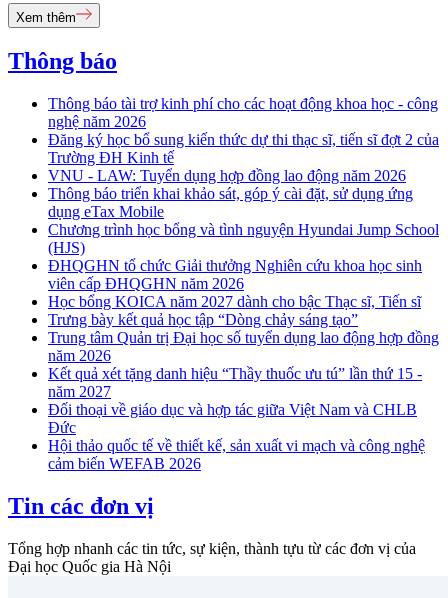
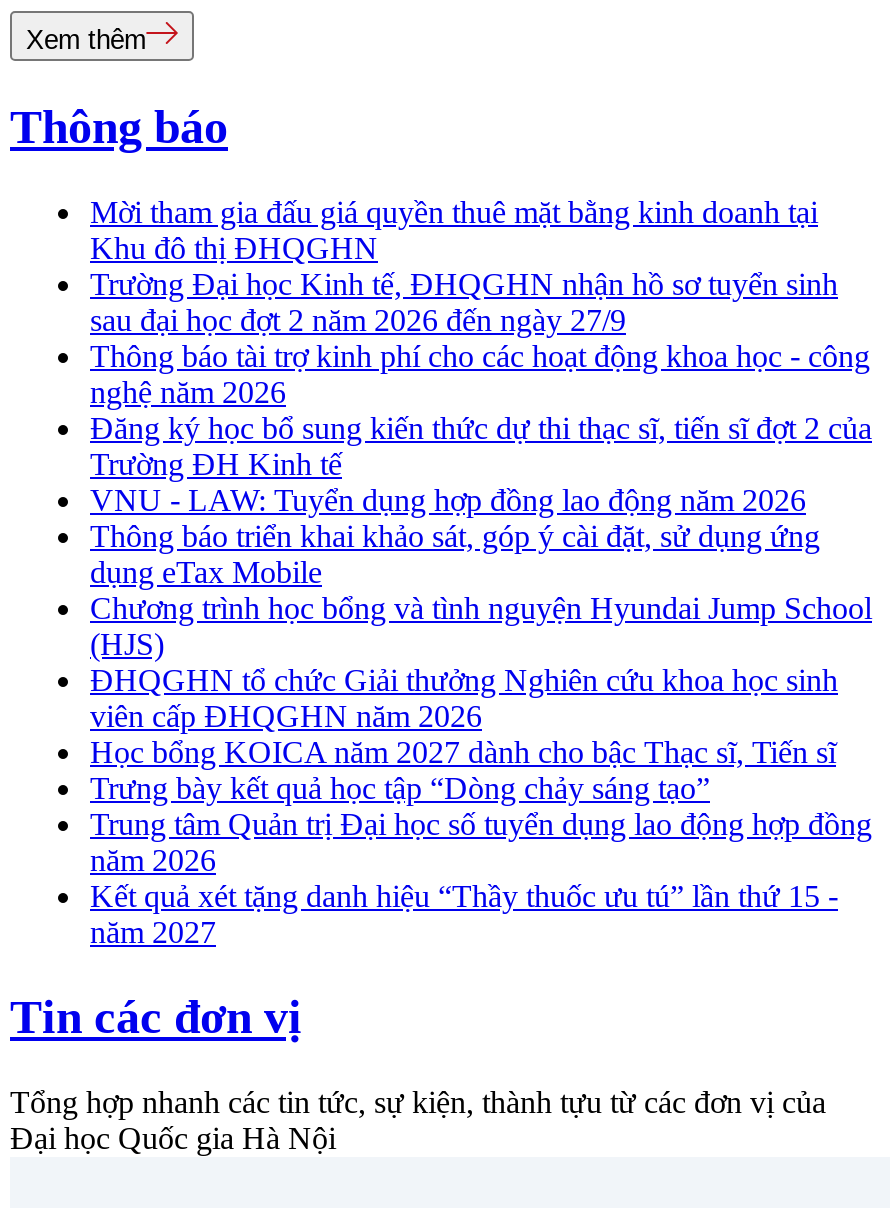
+ Mời tham gia đấu giá quyền thuê mặt bằng kinh doanh tại
+ Khu đô thị ĐHQGHN
+ Trường Đại học Kinh tế, ĐHQGHN nhận hồ sơ tuyển sinh
+ sau đại học đợt 2 năm 2026 đến ngày 27/9

moved down: Thông báo tài trợ kinh phí cho các hoạt động khoa học - công | nghệ năm 2026 | Đăng ký học bổ sung kiến thức dự thi thạc sĩ, tiến sĩ đợt 2 của | ... | Kết quả xét tặng danh hiệu “Thầy thuốc ưu tú” lần thứ 15 - | năm 2027

- Đối thoại về giáo dục và hợp tác giữa Việt Nam và CHLB
- Đức
- Hội thảo quốc tế về thiết kế, sản xuất vi mạch và công nghệ
- cảm biến WEFAB 2026
